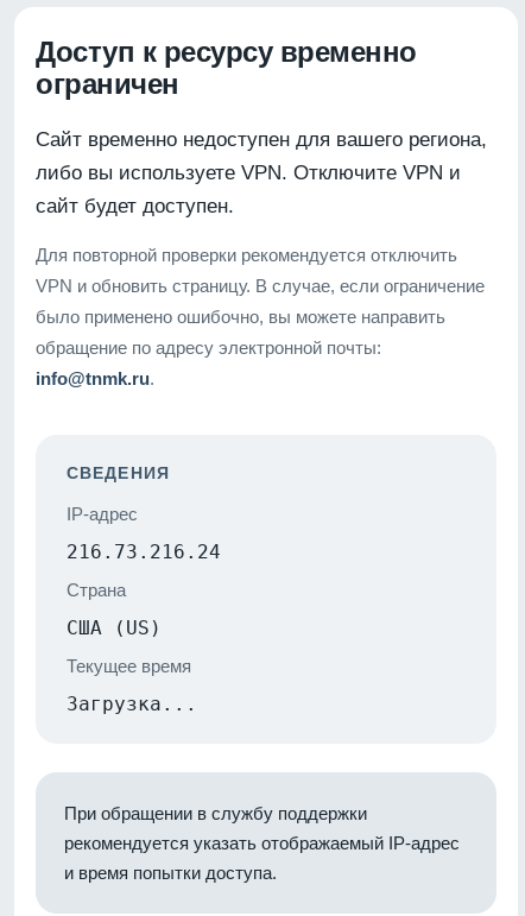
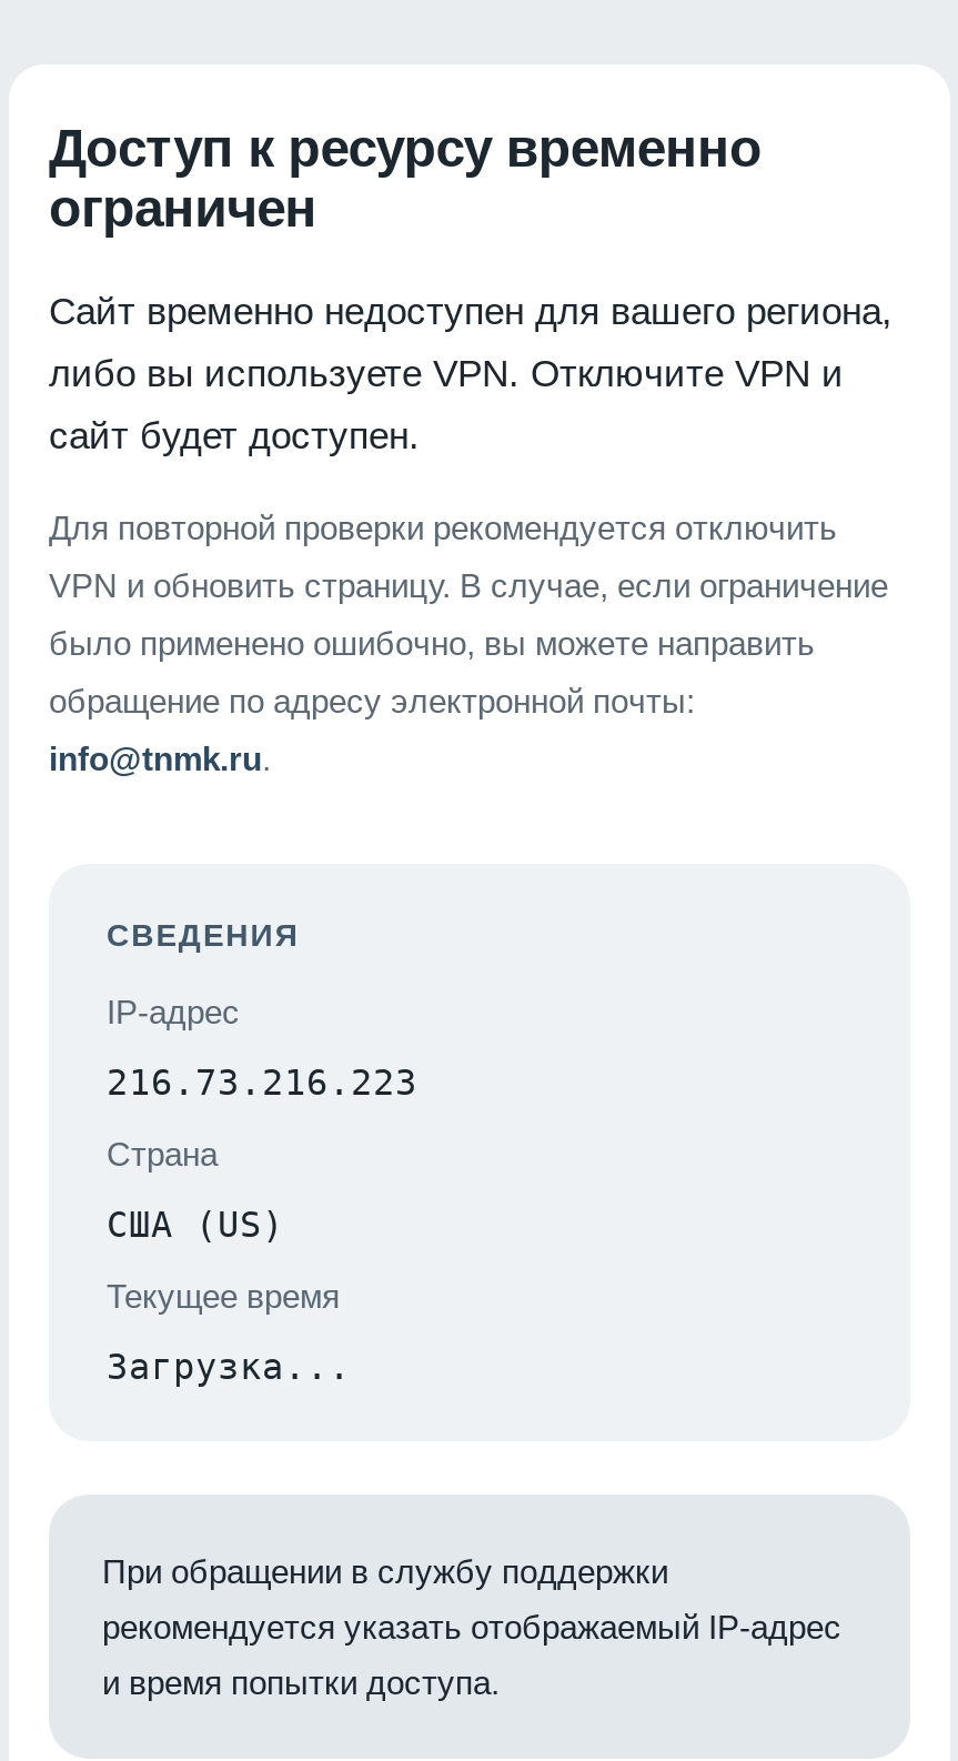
- 216.73.216.24
+ 216.73.216.223
